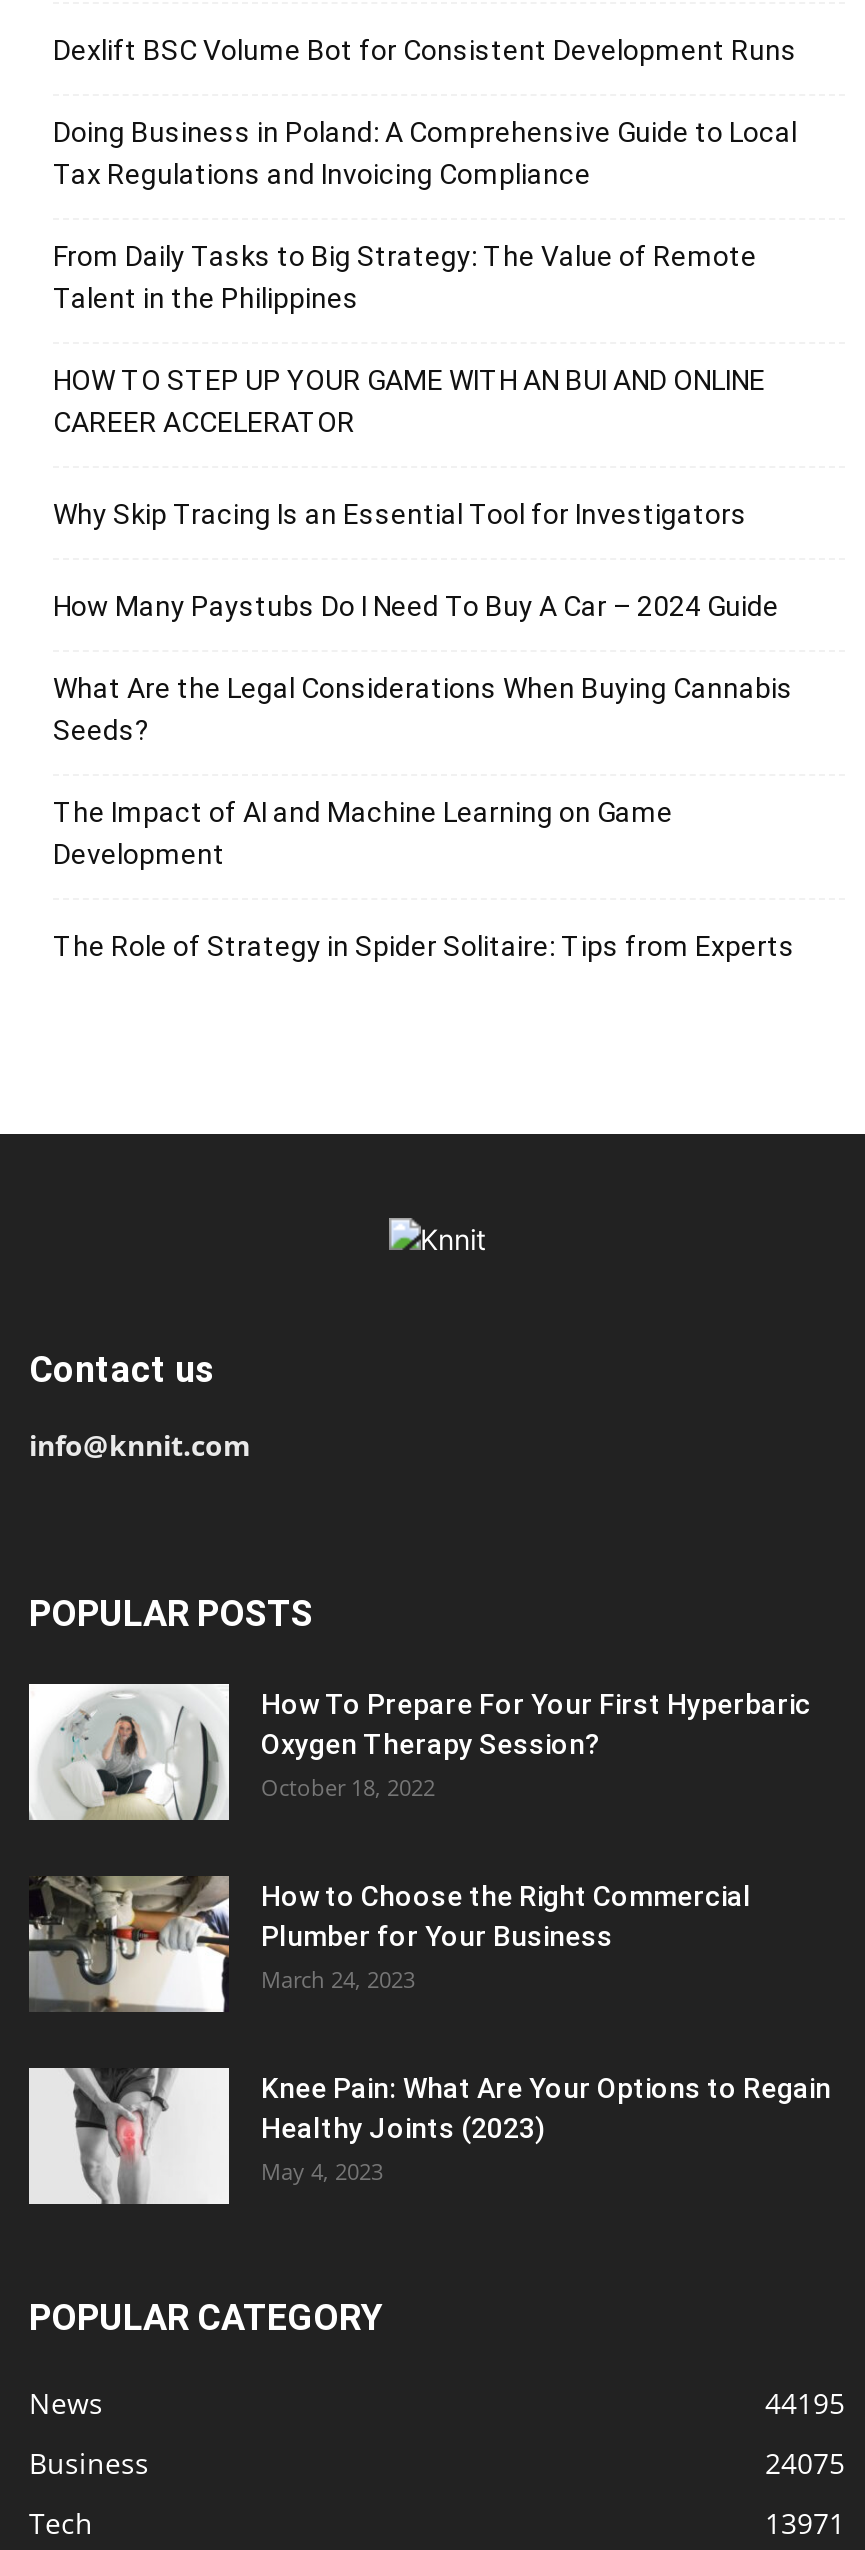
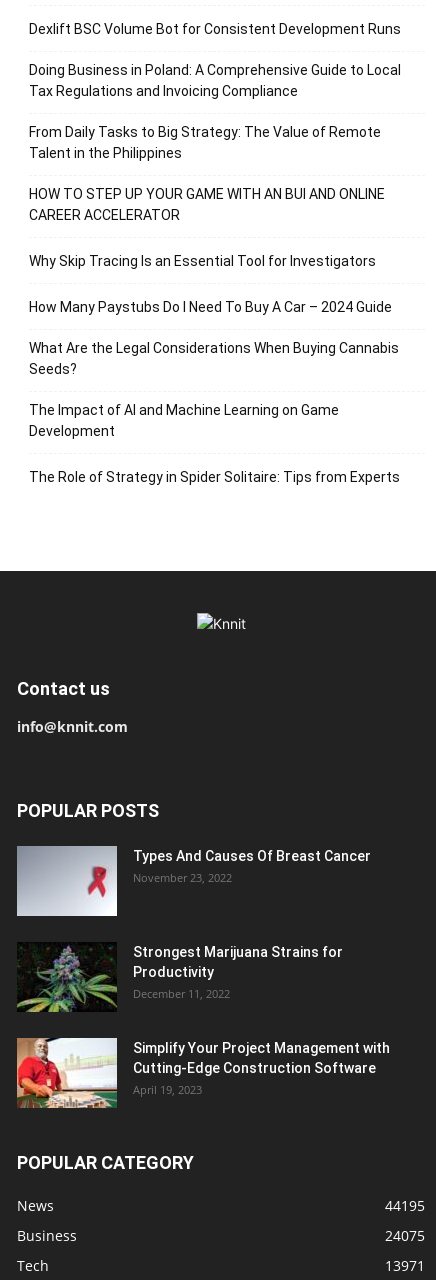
- [image]
- How To Prepare For Your First Hyperbaric
- Oxygen Therapy Session?
- October 18, 2022
+ [image]
+ Types And Causes Of Breast Cancer
+ November 23, 2022

- [image]
- How to Choose the Right Commercial
- Plumber for Your Business
- March 24, 2023
+ [image]
+ Strongest Marijuana Strains for
+ Productivity
+ December 11, 2022

- [image]
- Knee Pain: What Are Your Options to Regain
- Healthy Joints (2023)
- May 4, 2023
+ [image]
+ Simplify Your Project Management with
+ Cutting-Edge Construction Software
+ April 19, 2023
